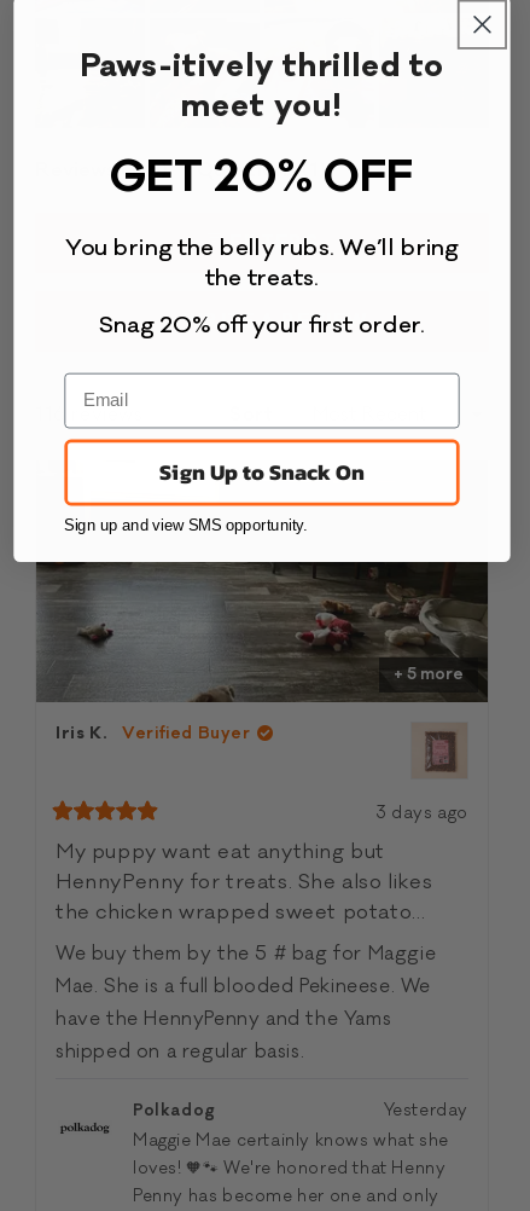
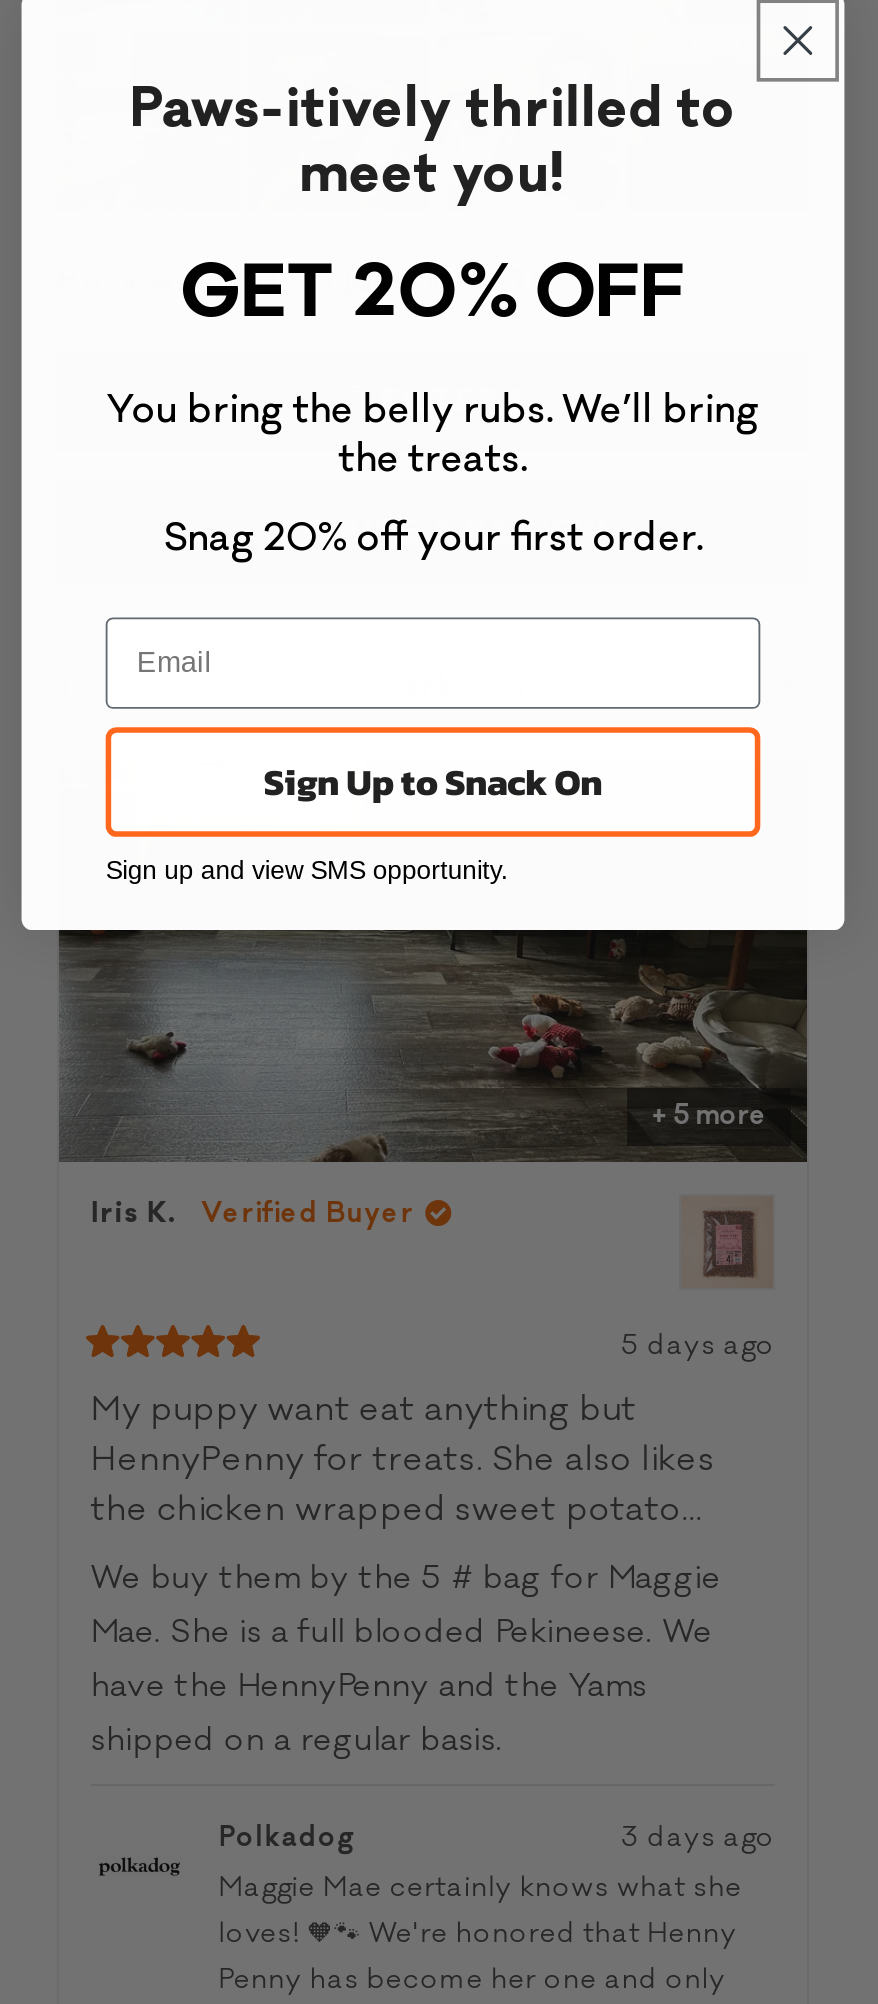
- 3 days ago
+ 5 days ago

- Yesterday
+ 3 days ago
